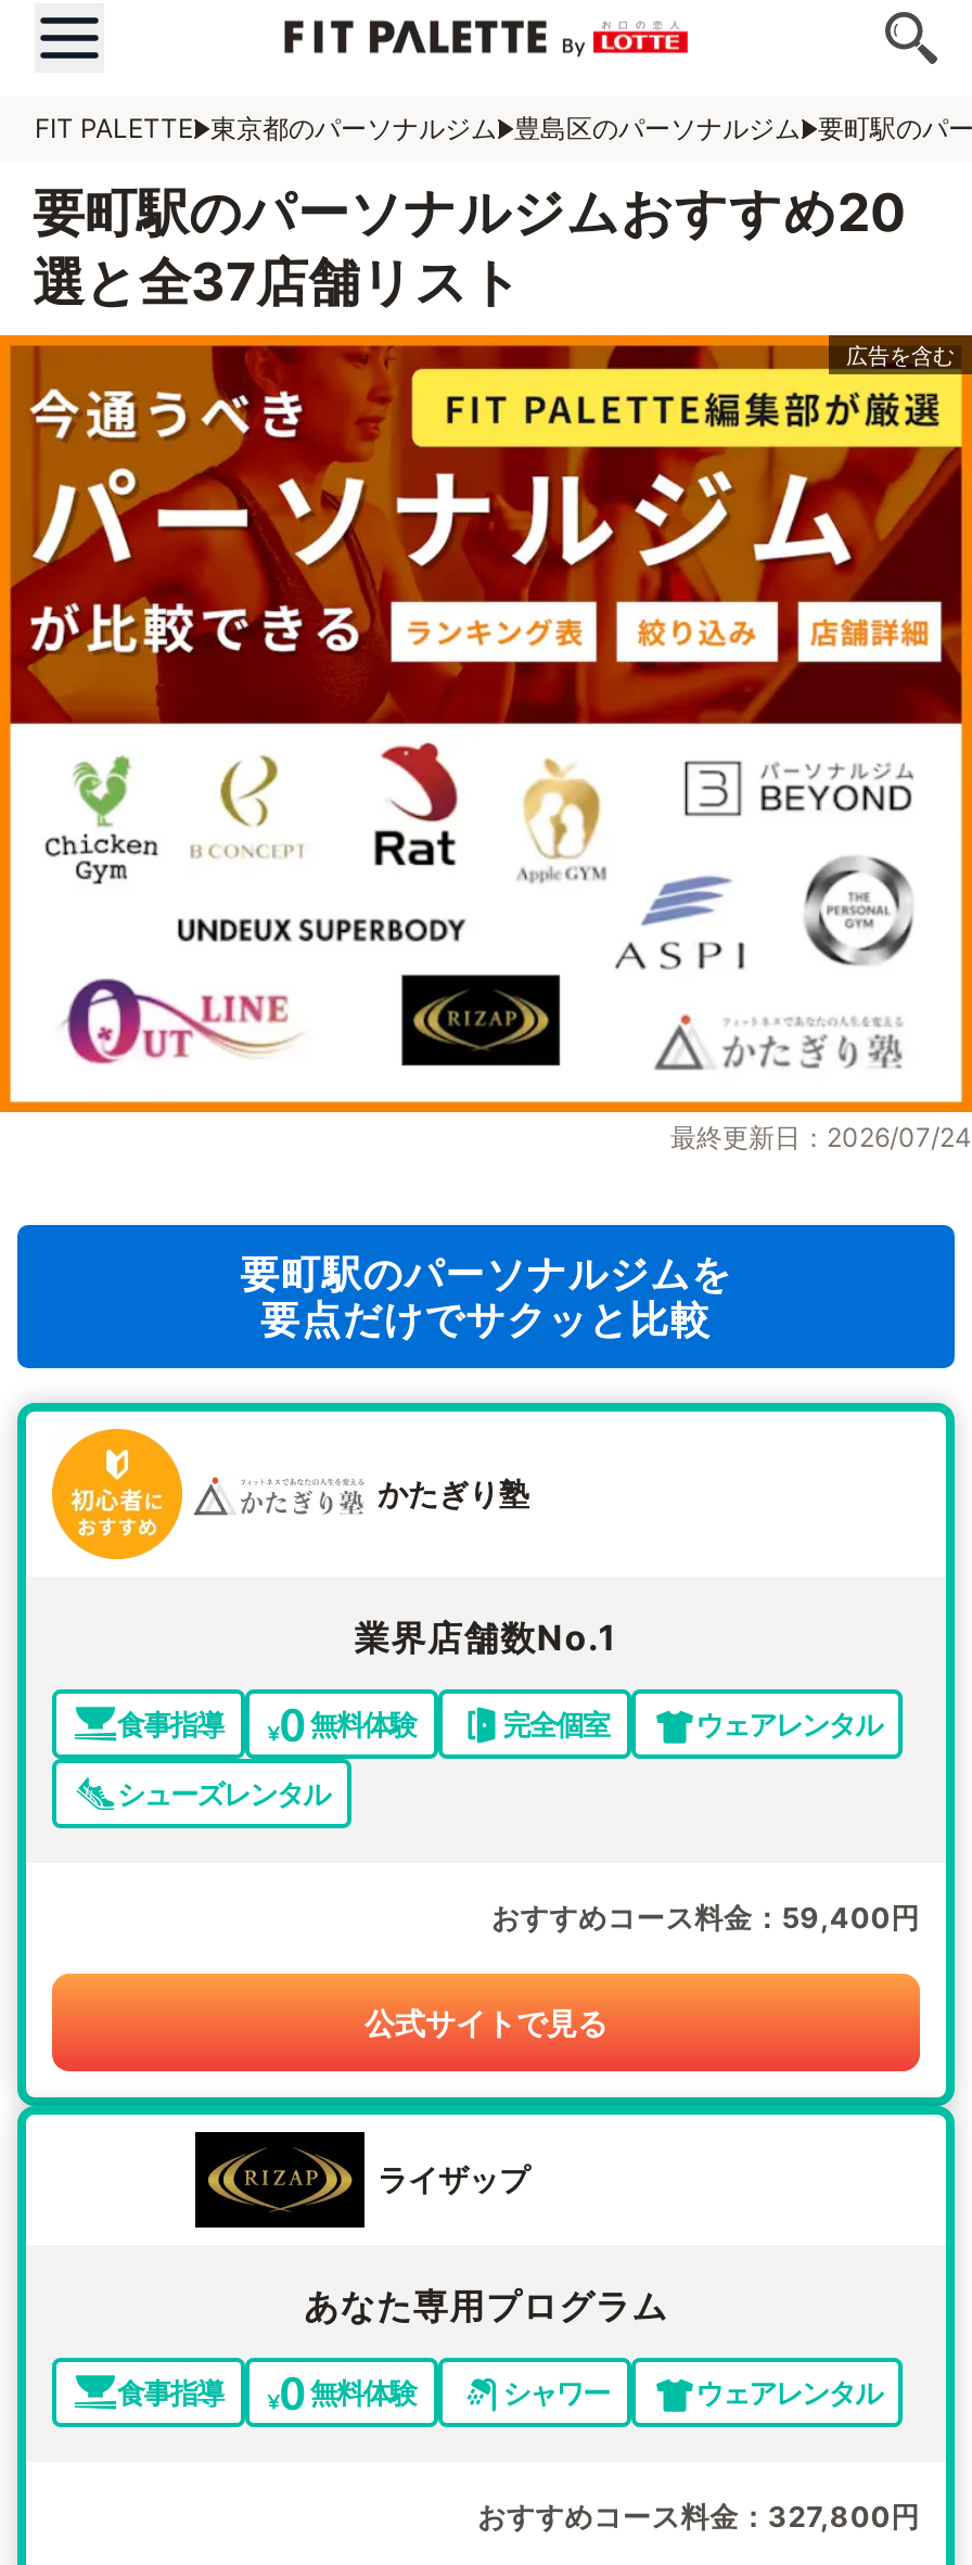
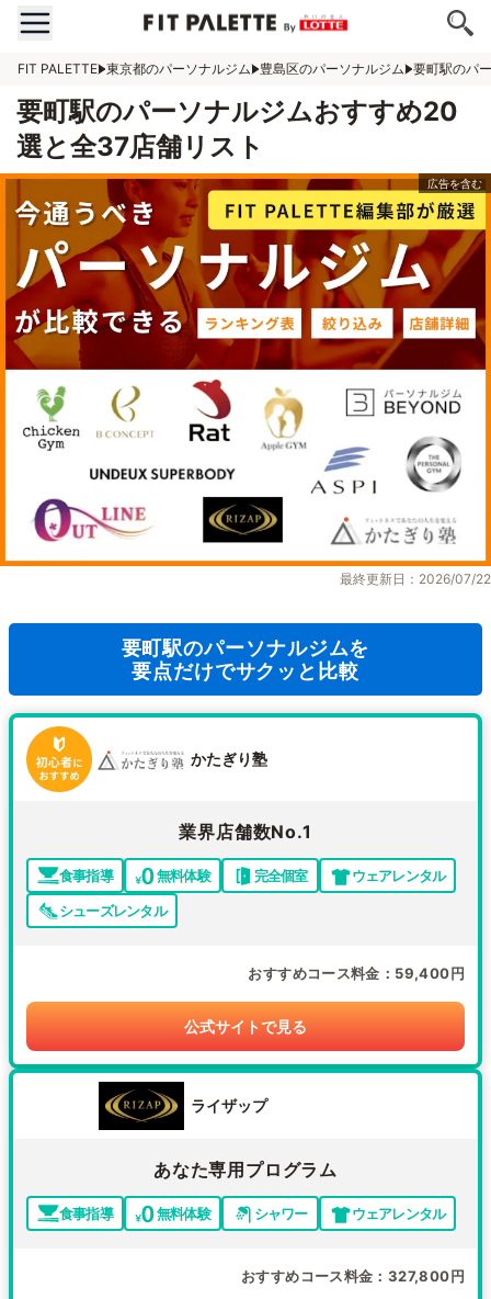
- 最終更新日：2026/07/24
+ 最終更新日：2026/07/22
